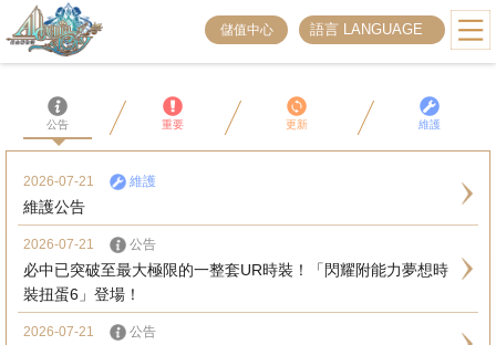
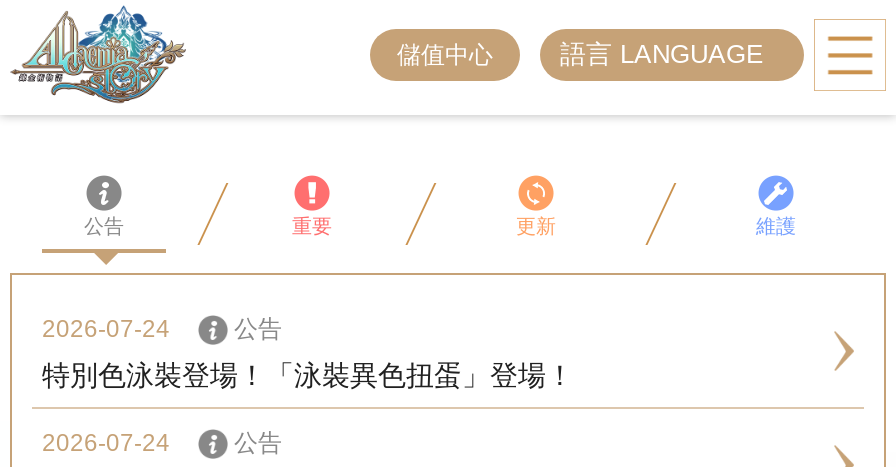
- 2026-07-21
- 維護
- 維護公告
- 2026-07-21
+ 2026-07-24

- 必中已突破至最大極限的一整套UR時裝！「閃耀附能力夢想時
- 裝扭蛋6」登場！
+ 特別色泳裝登場！「泳裝異色扭蛋」登場！

- 2026-07-21
+ 2026-07-24
